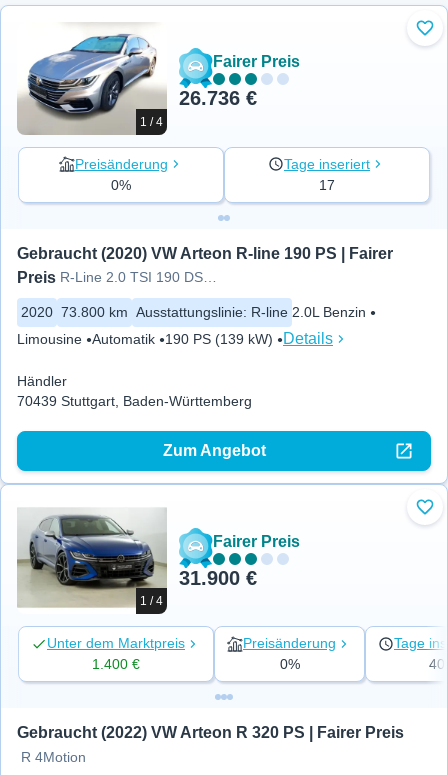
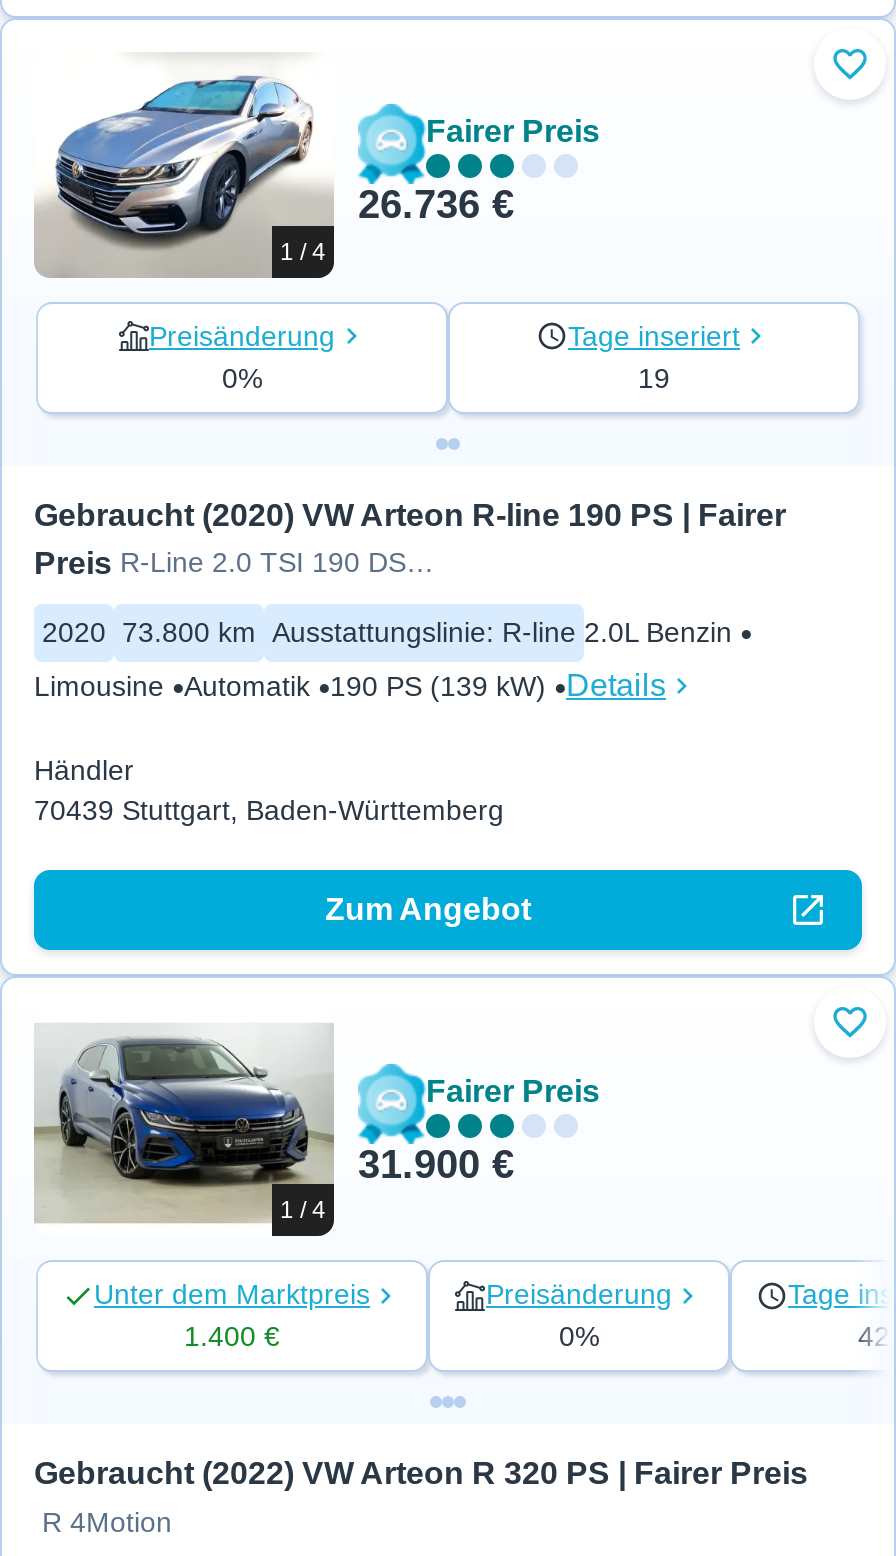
- 17
+ 19

- 40
+ 42
